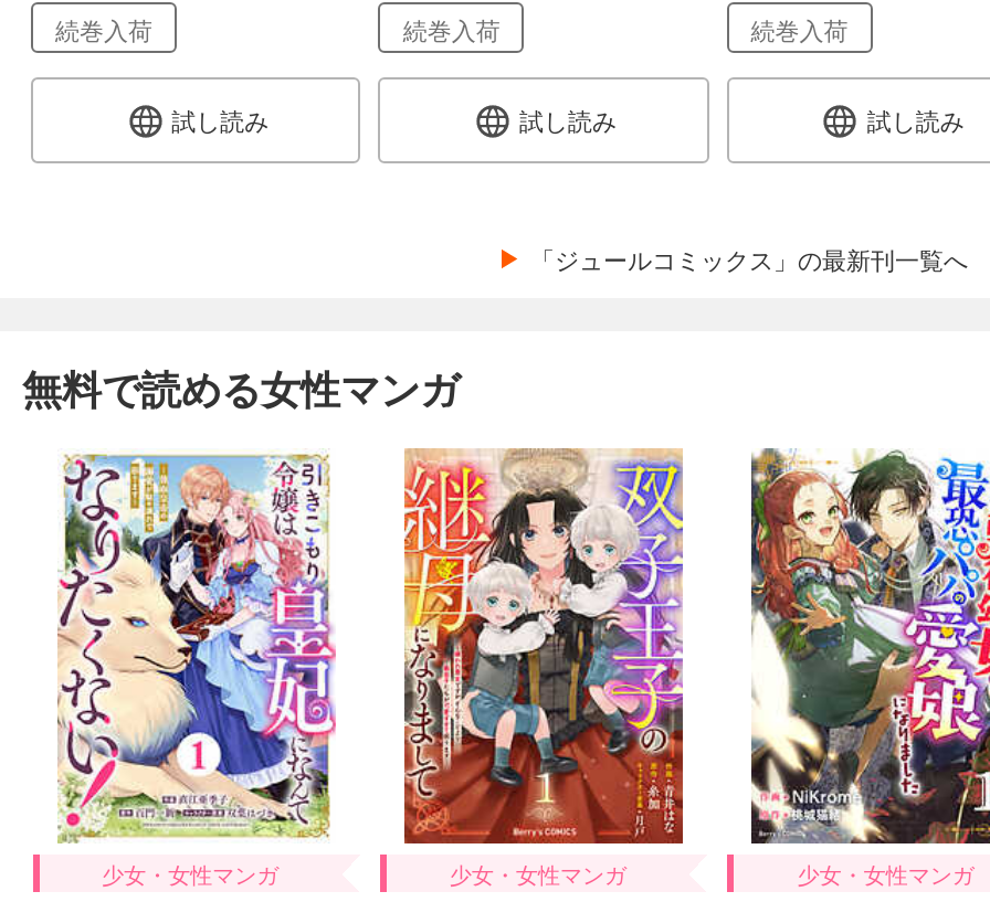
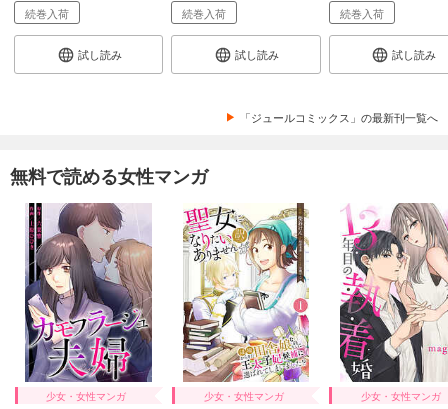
- [image]
+ [image]

- [image]
+ [image]

- [image]
+ [image]
